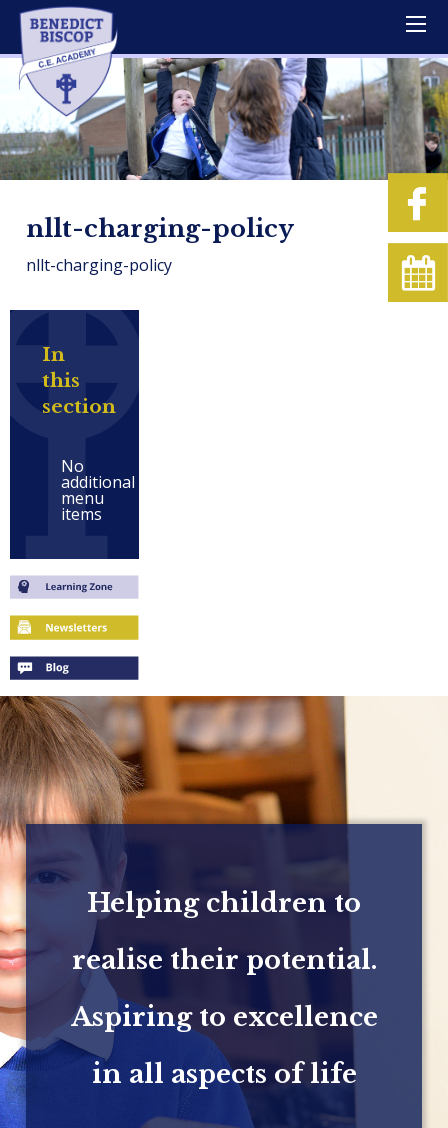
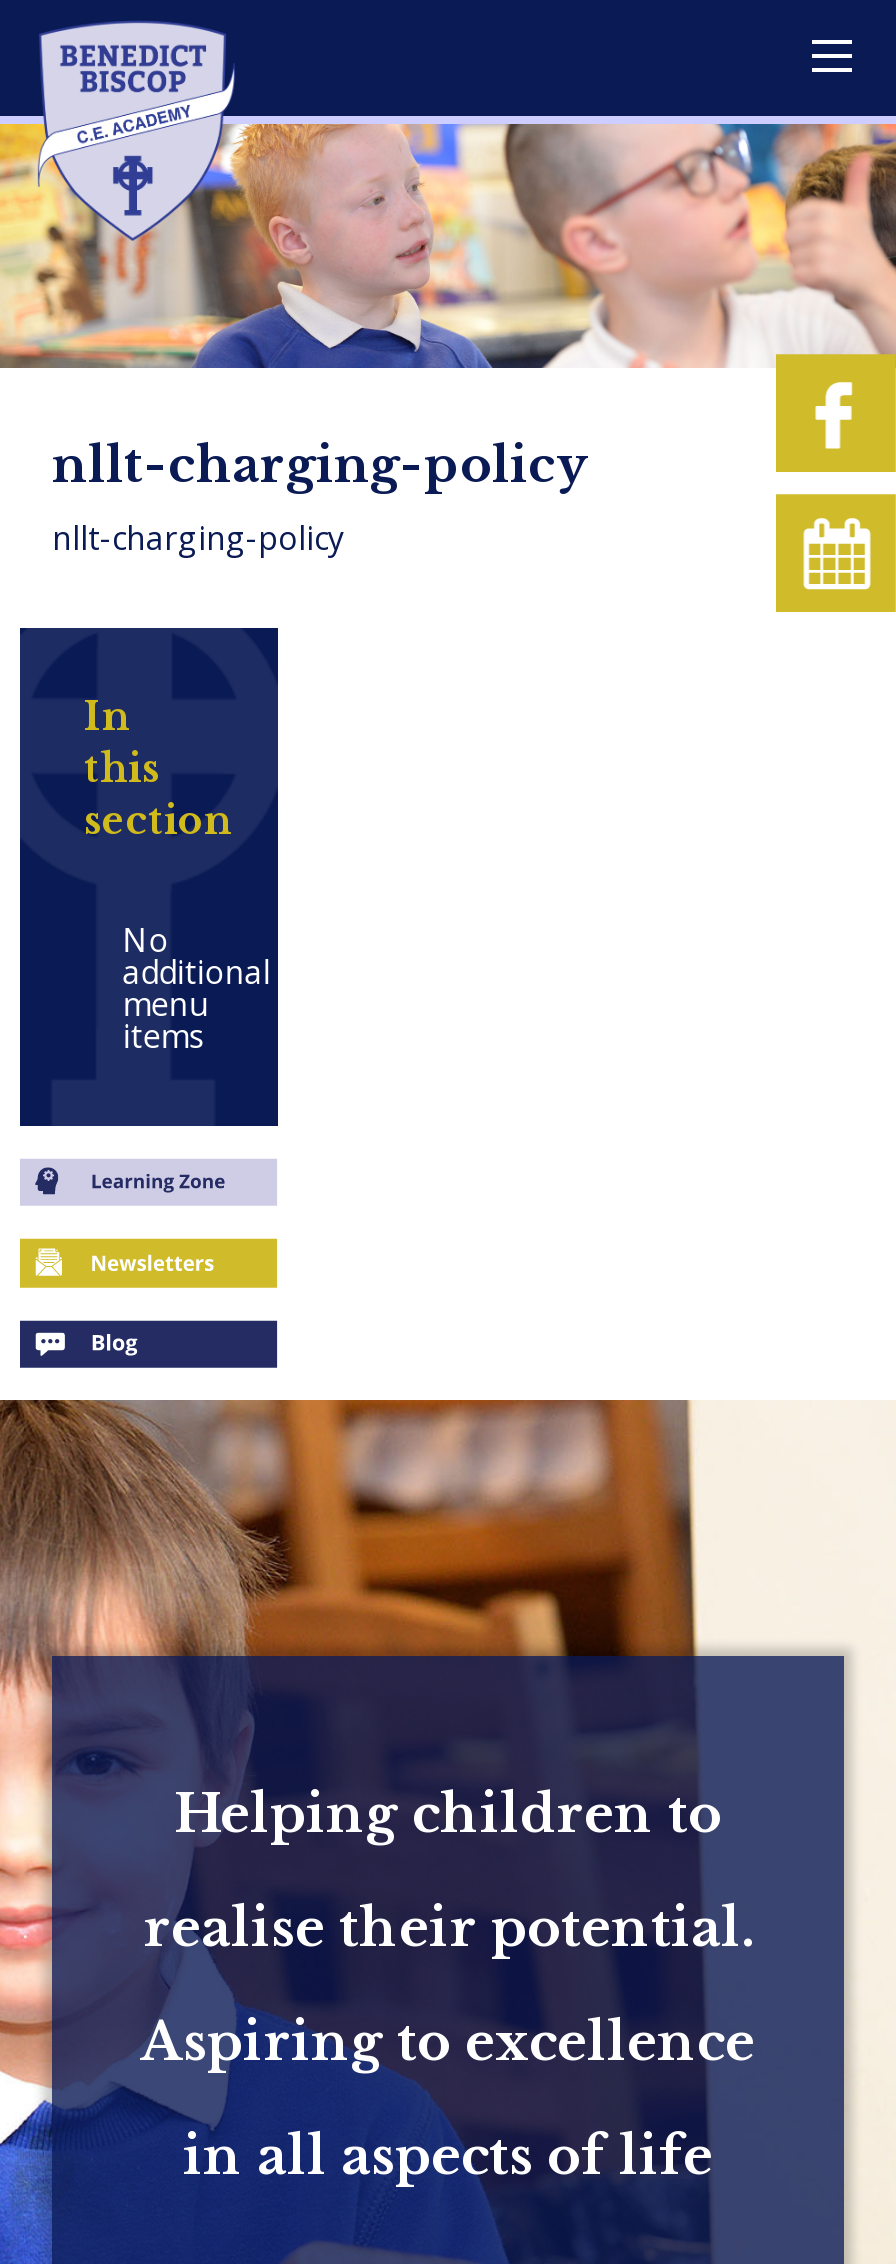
- [image]
+ [image]
